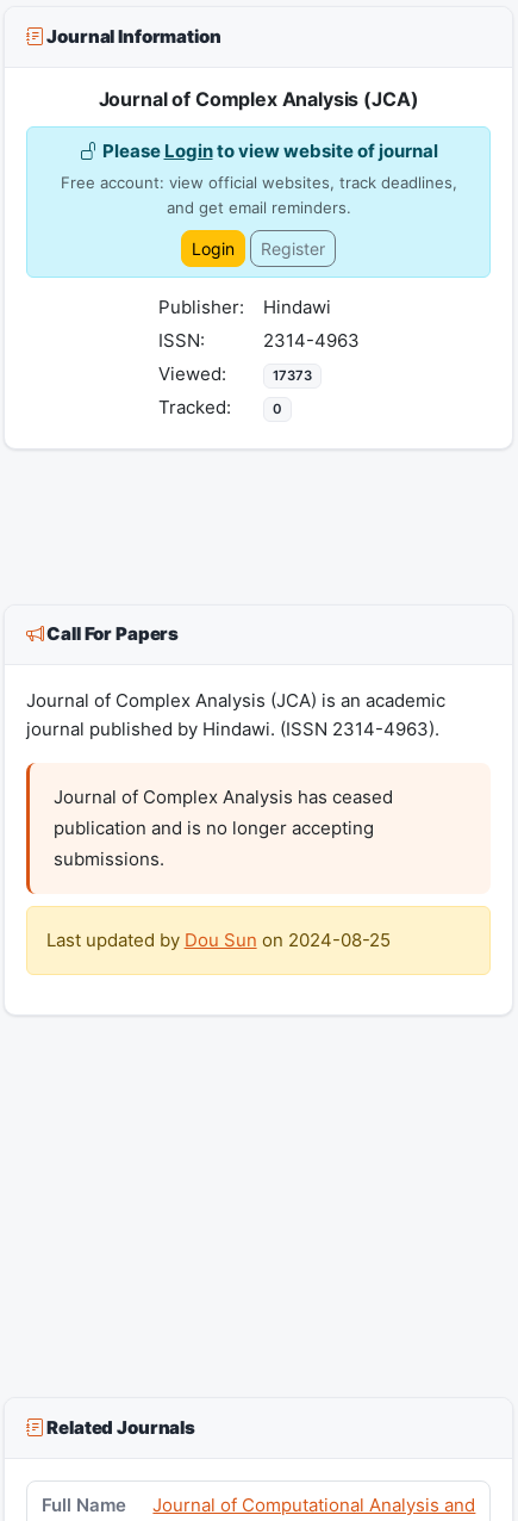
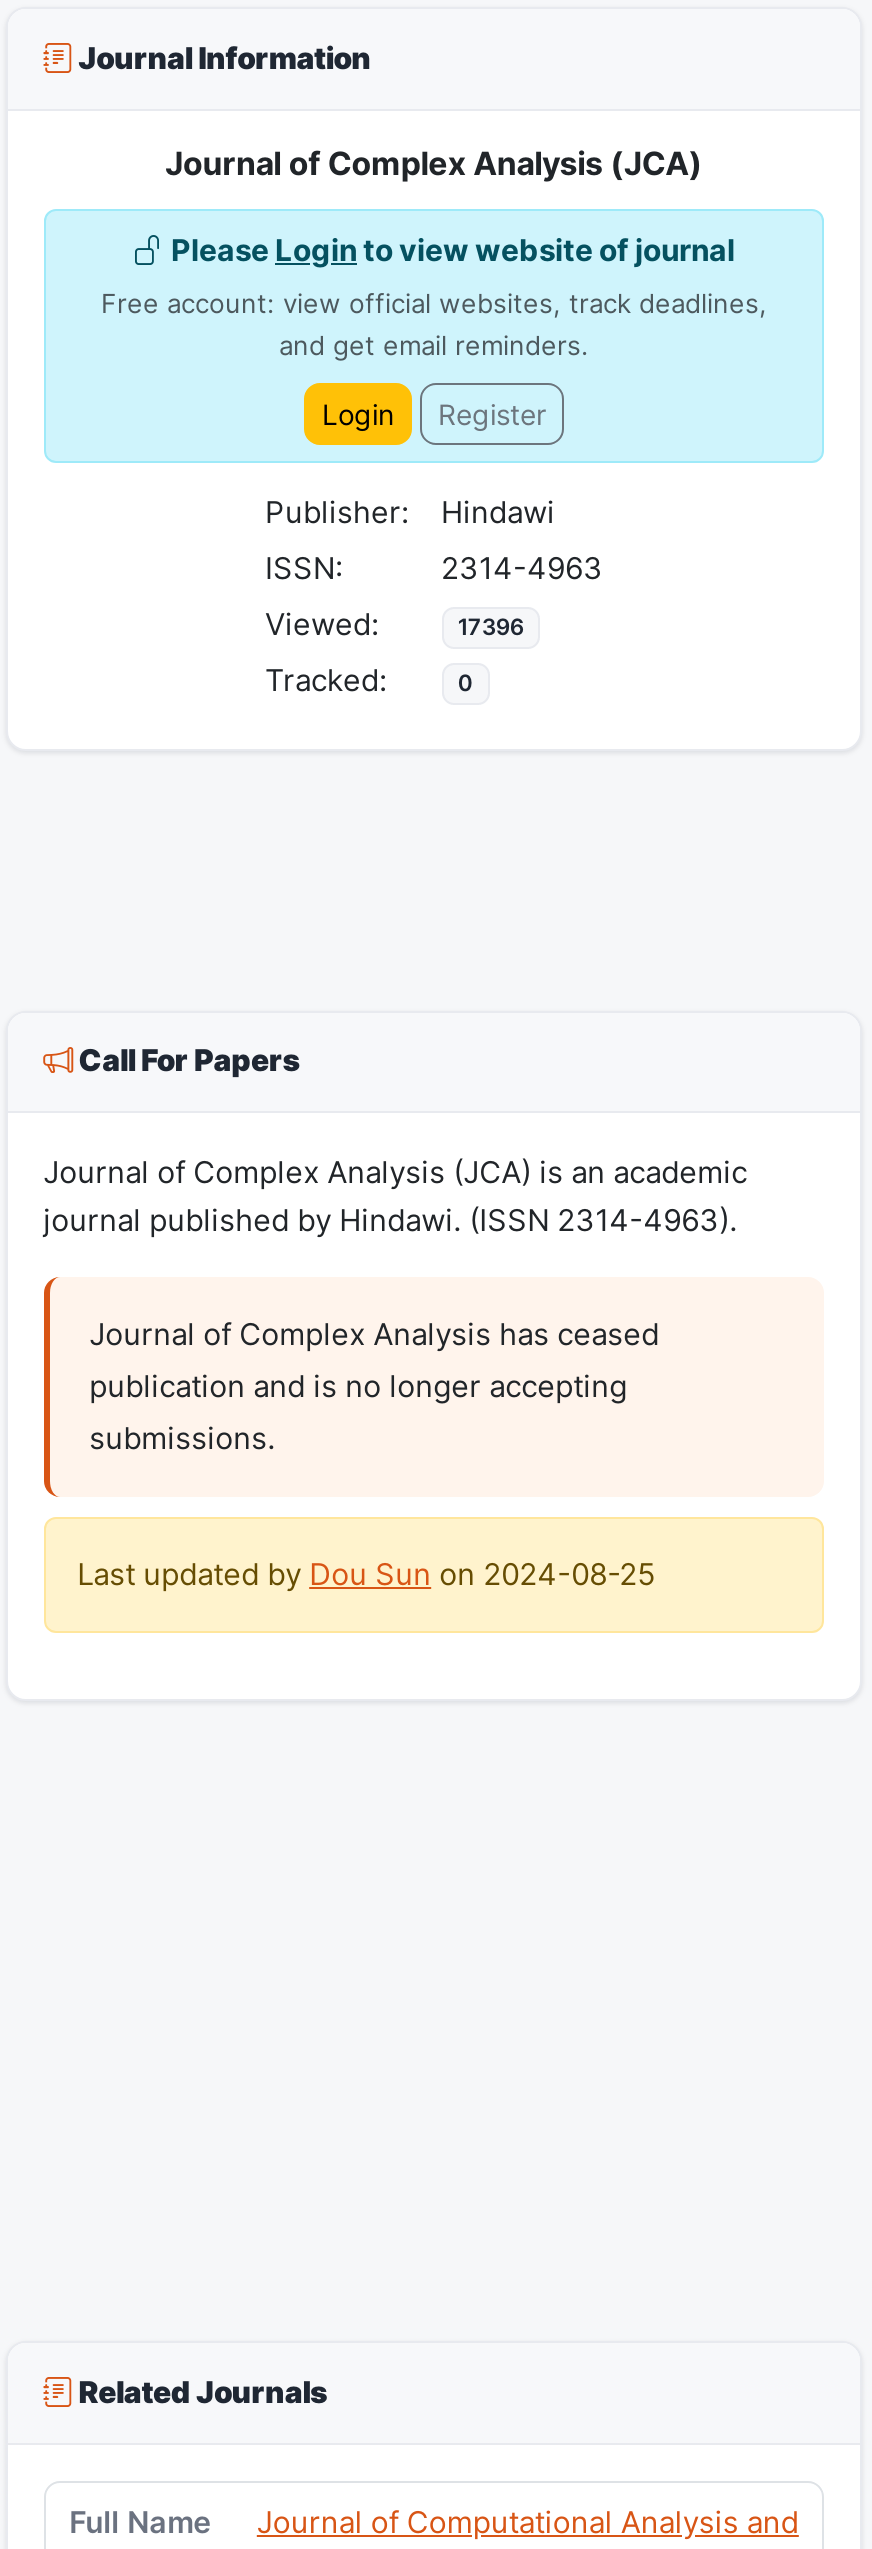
- 17373
+ 17396
